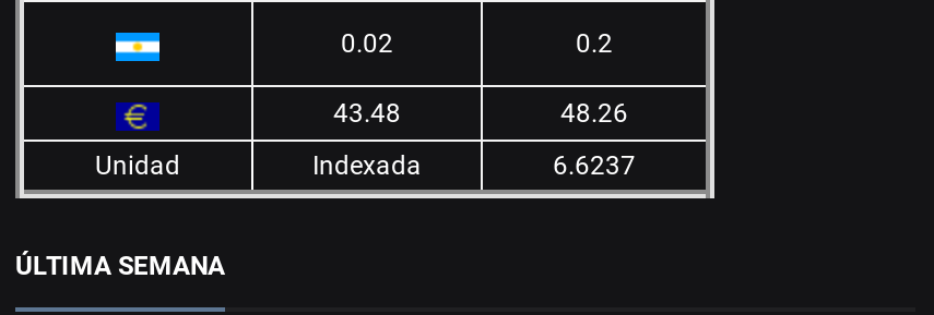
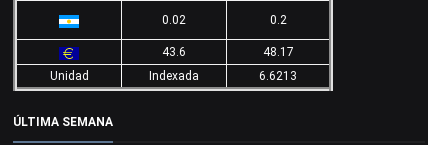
- 43.48
+ 43.6

- 48.26
+ 48.17

- 6.6237
+ 6.6213
